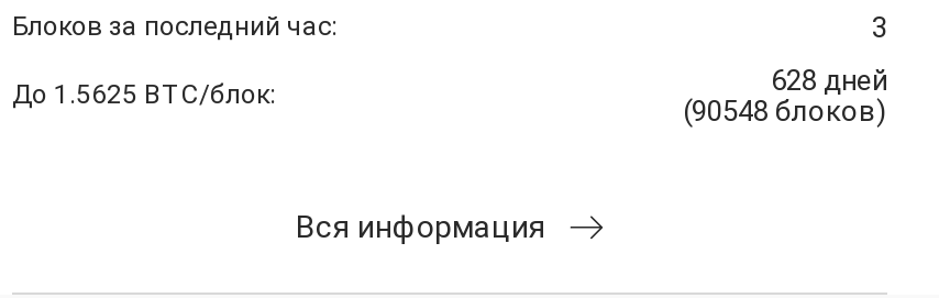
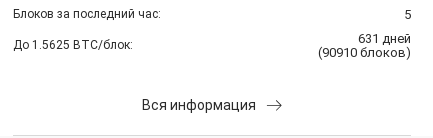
- 3
+ 5

- 628 дней
+ 631 дней

- (90548 блоков)
+ (90910 блоков)
